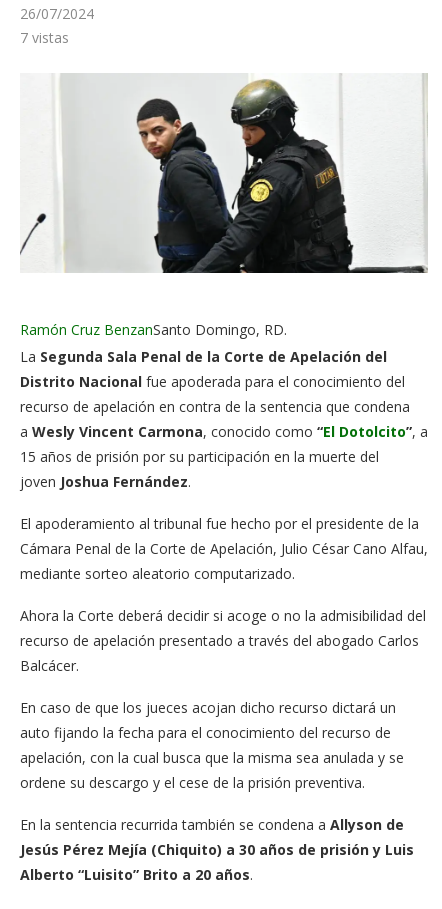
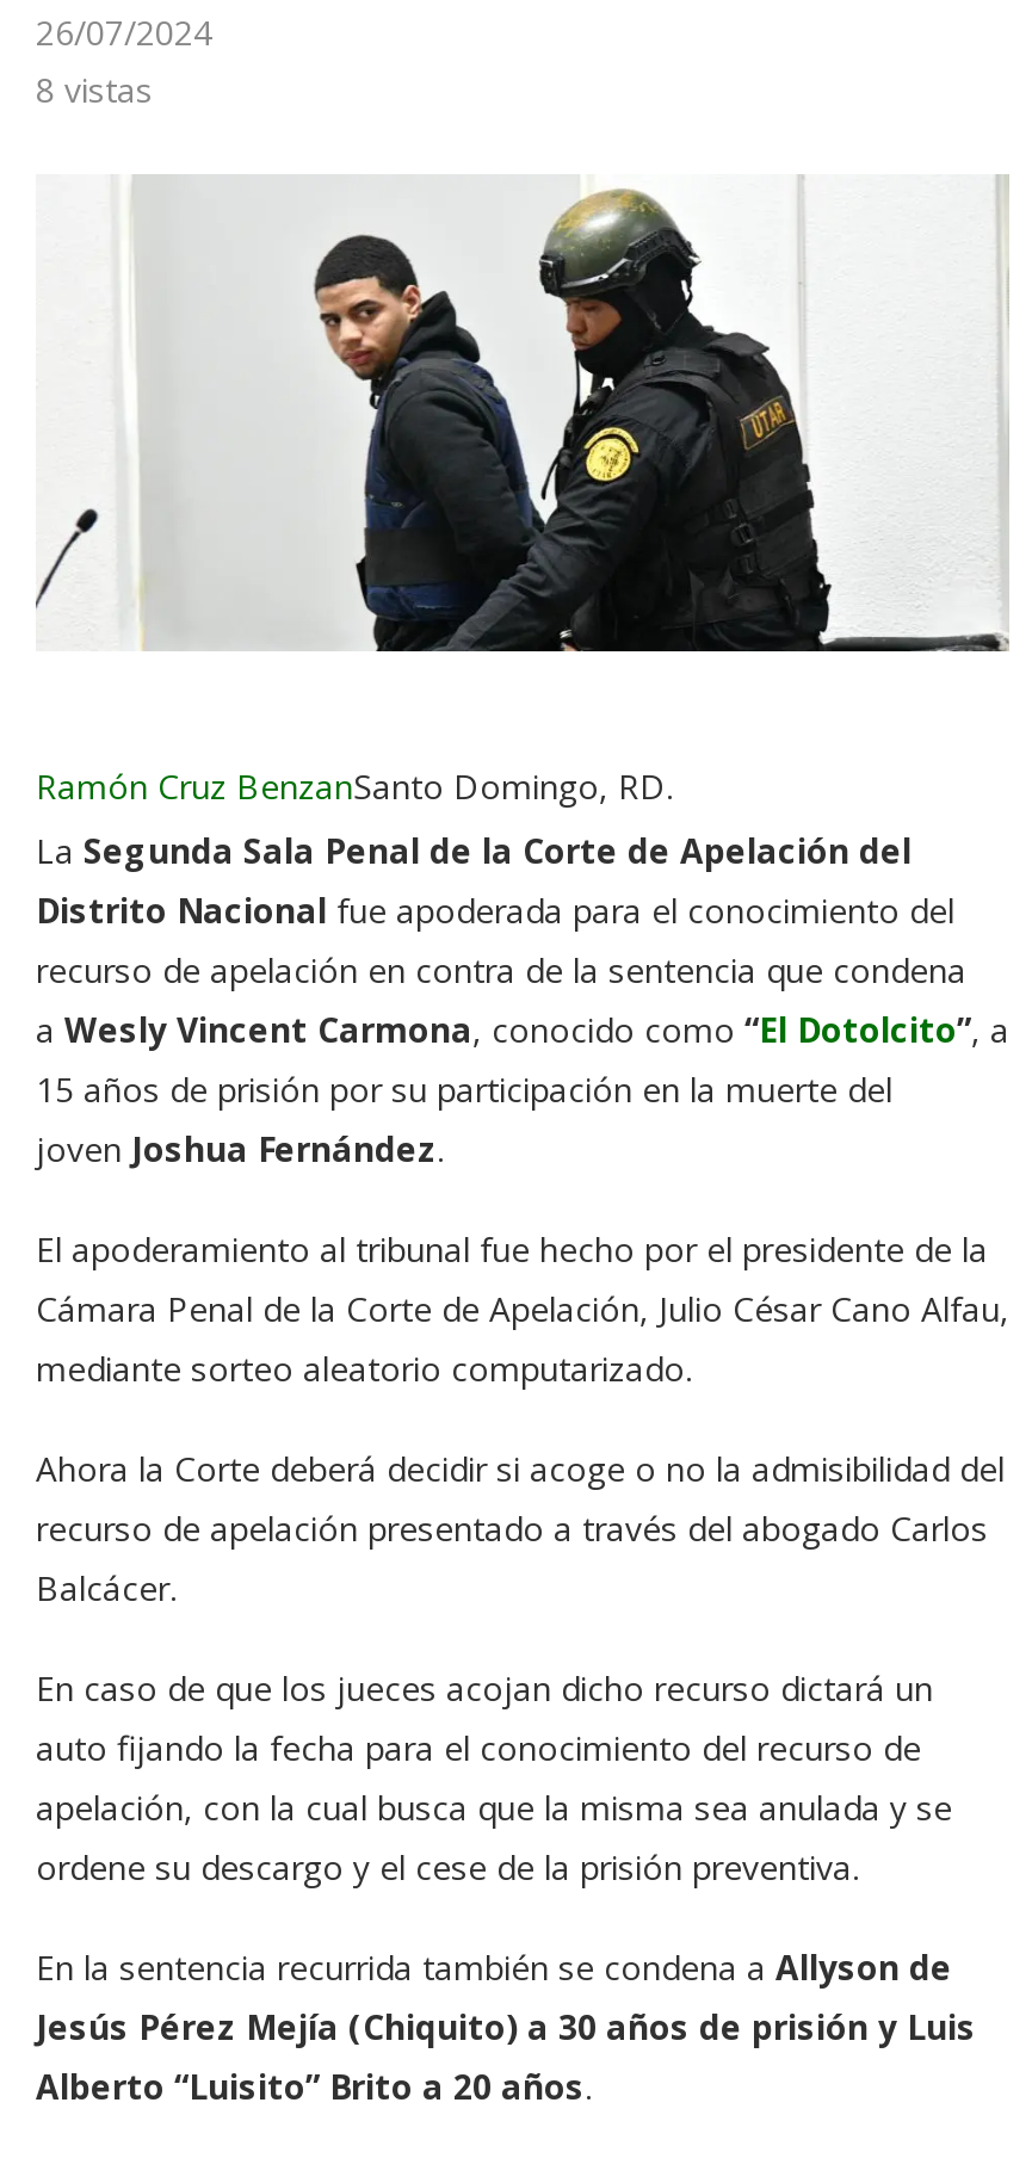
- 7 vistas
+ 8 vistas
